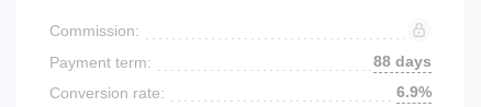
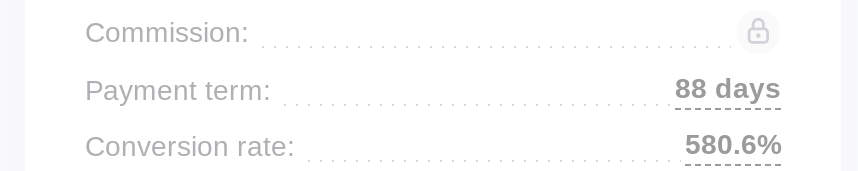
- 6.9%
+ 580.6%
